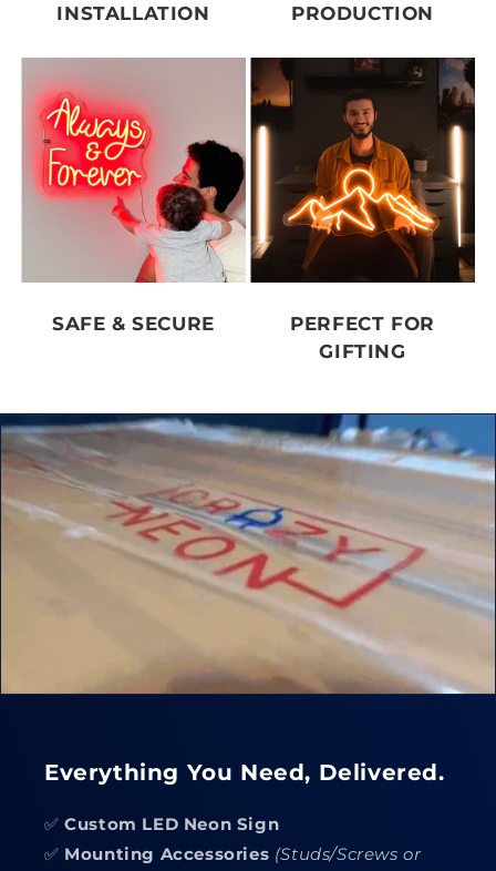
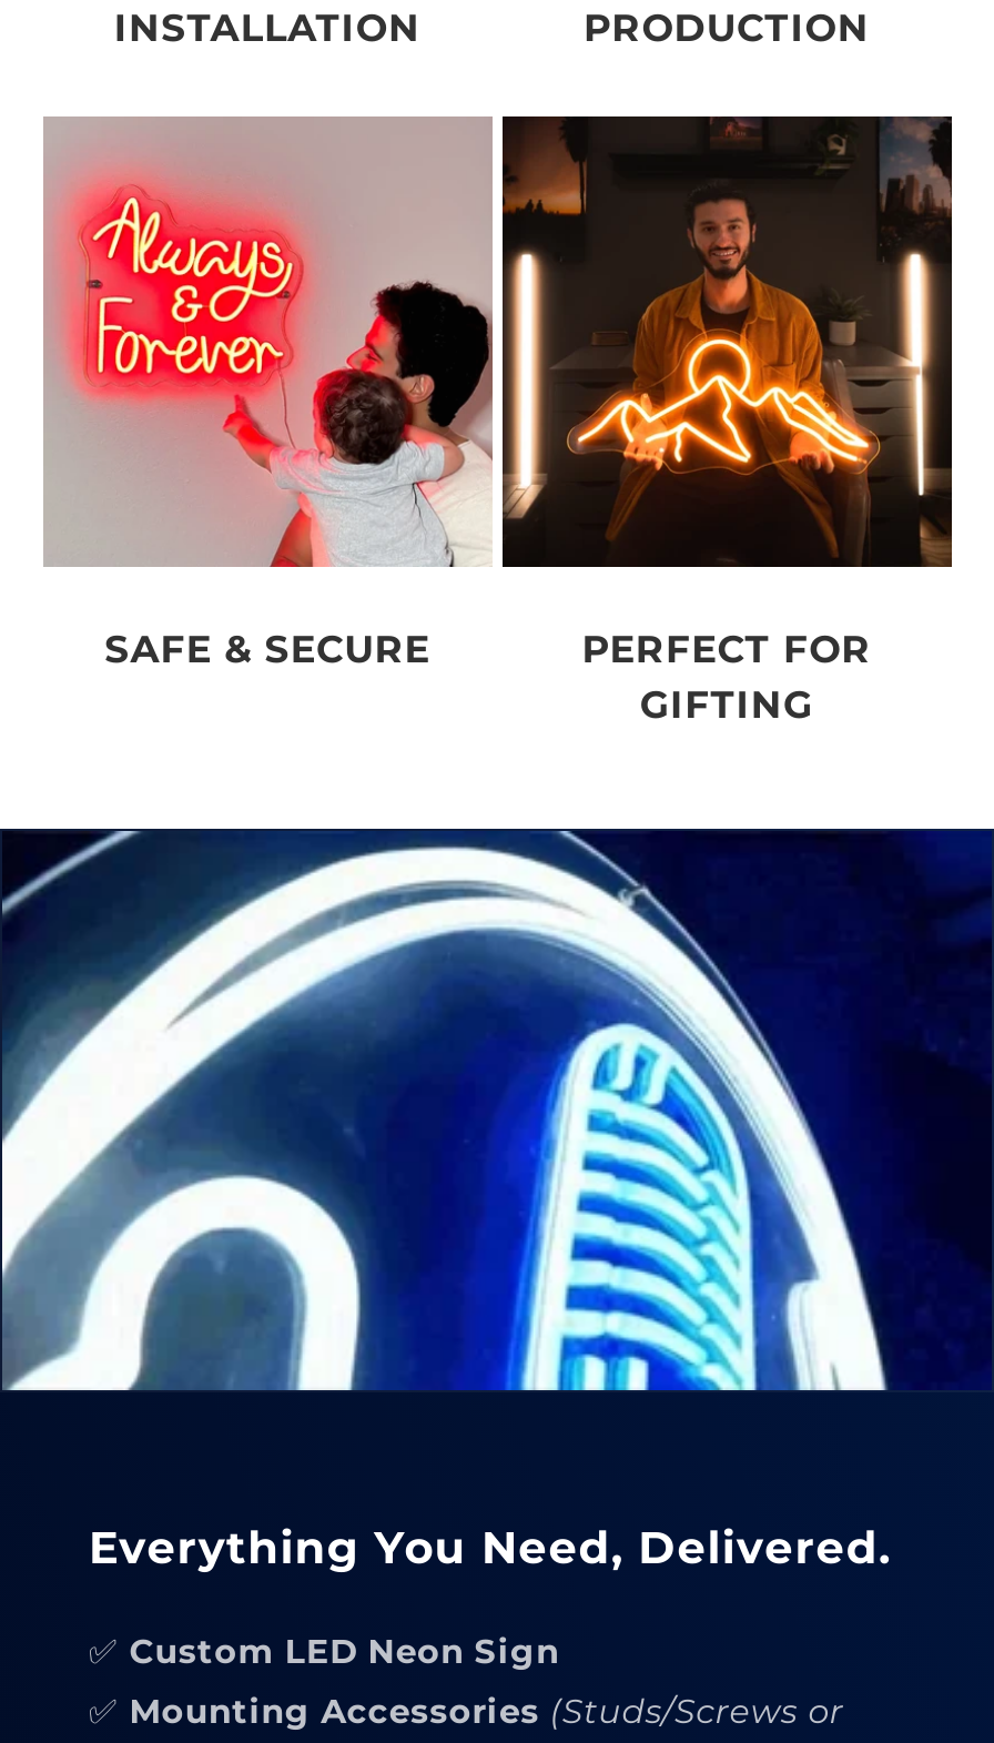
- [image]
+ [image]
